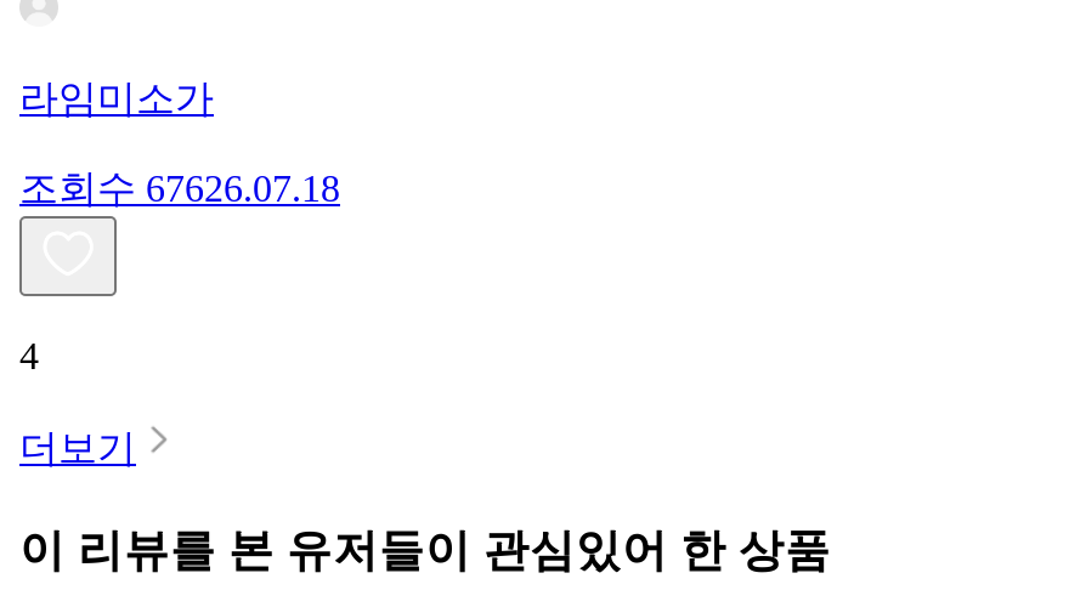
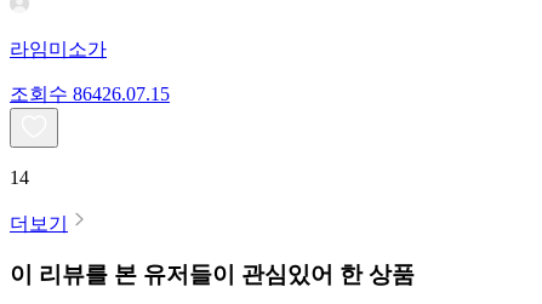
- 조회수 67626.07.18
+ 조회수 86426.07.15

- 4
+ 14
